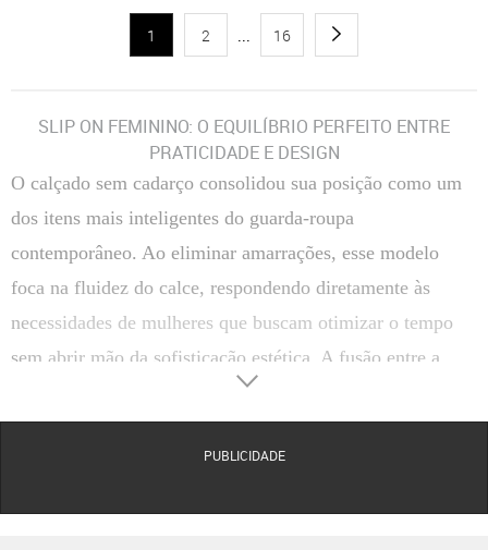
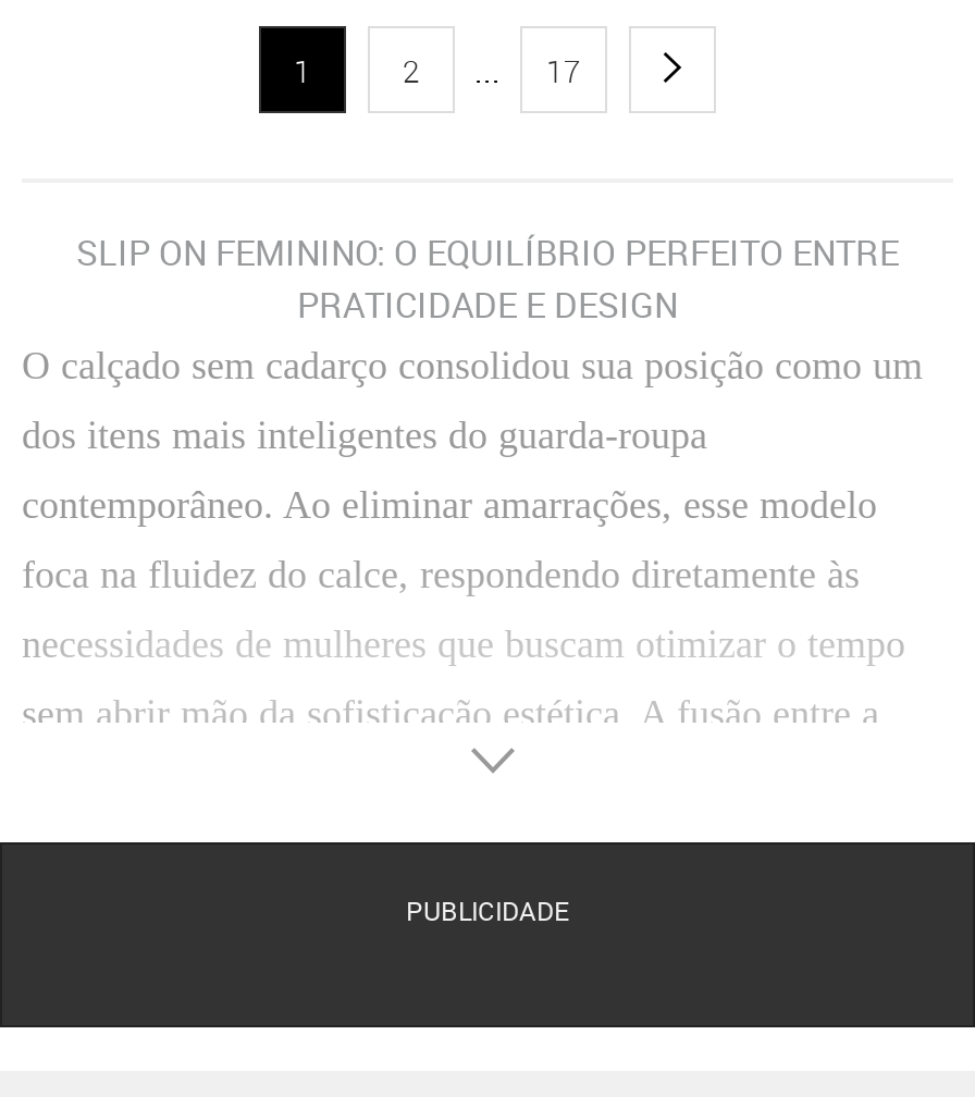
- 16
+ 17
